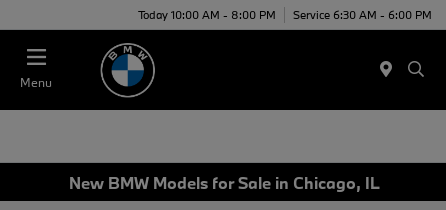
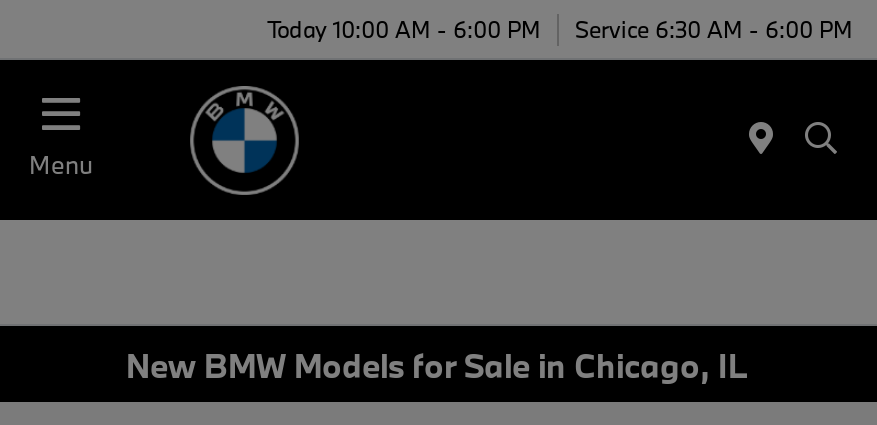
- Today 10:00 AM - 8:00 PM Service 6:30 AM - 6:00 PM
+ Today 10:00 AM - 6:00 PM Service 6:30 AM - 6:00 PM
